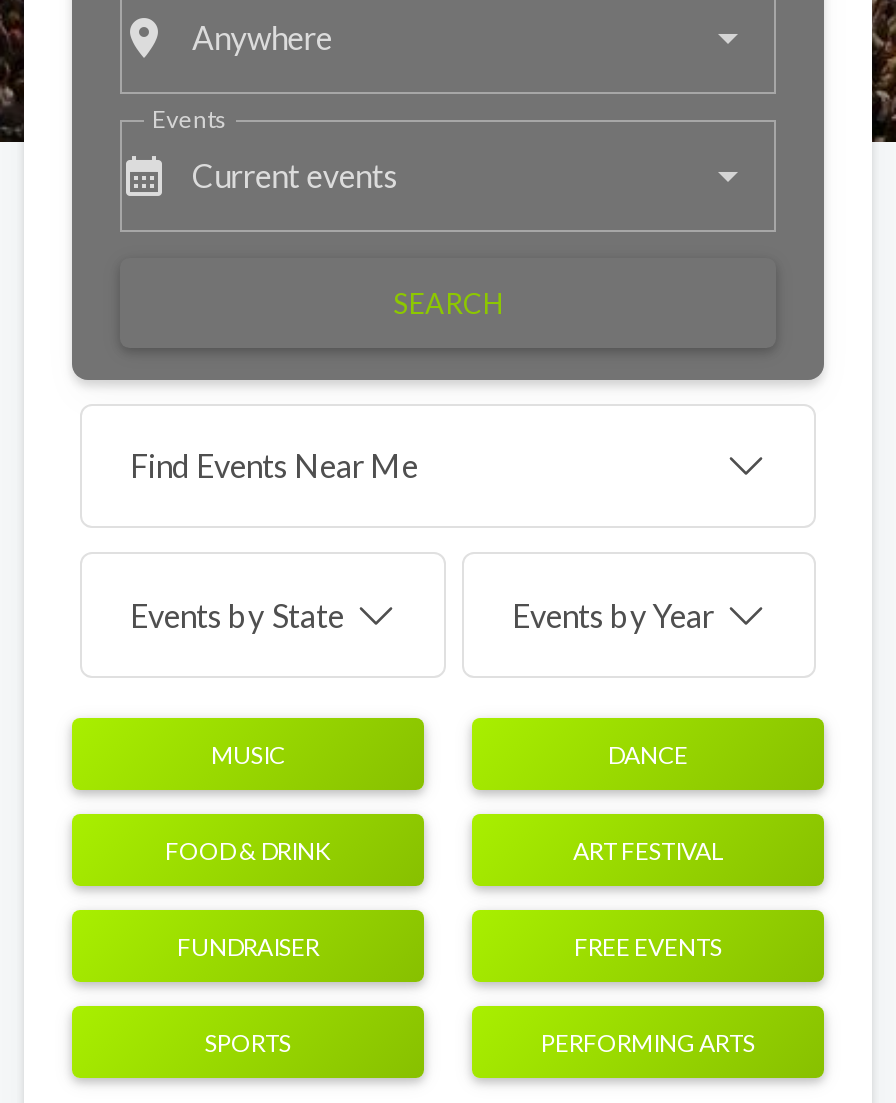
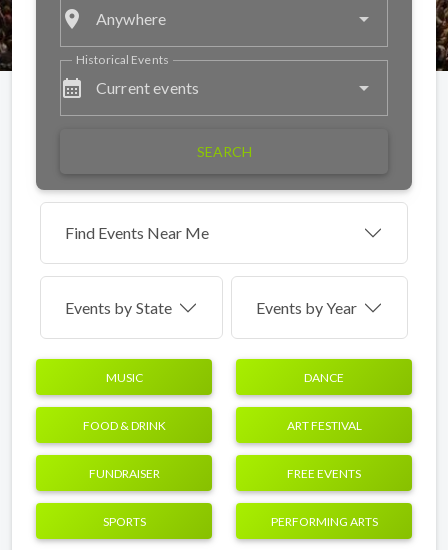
- Events
+ Historical Events
